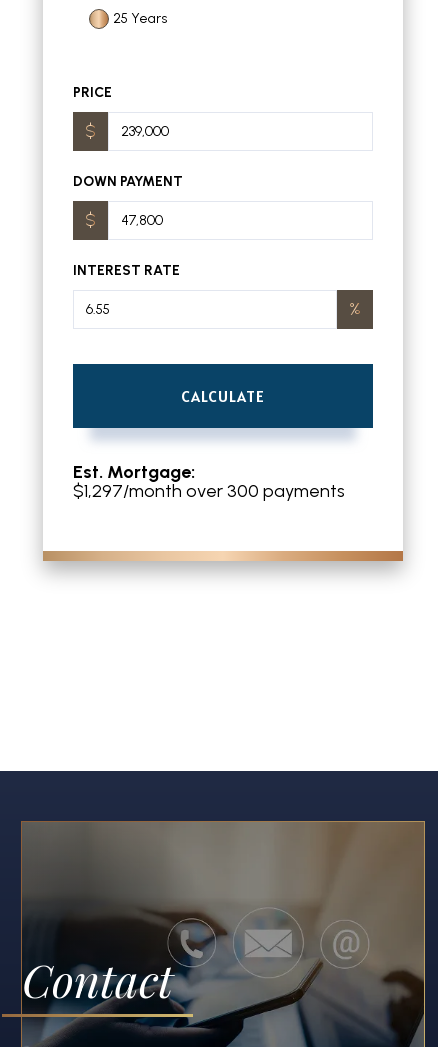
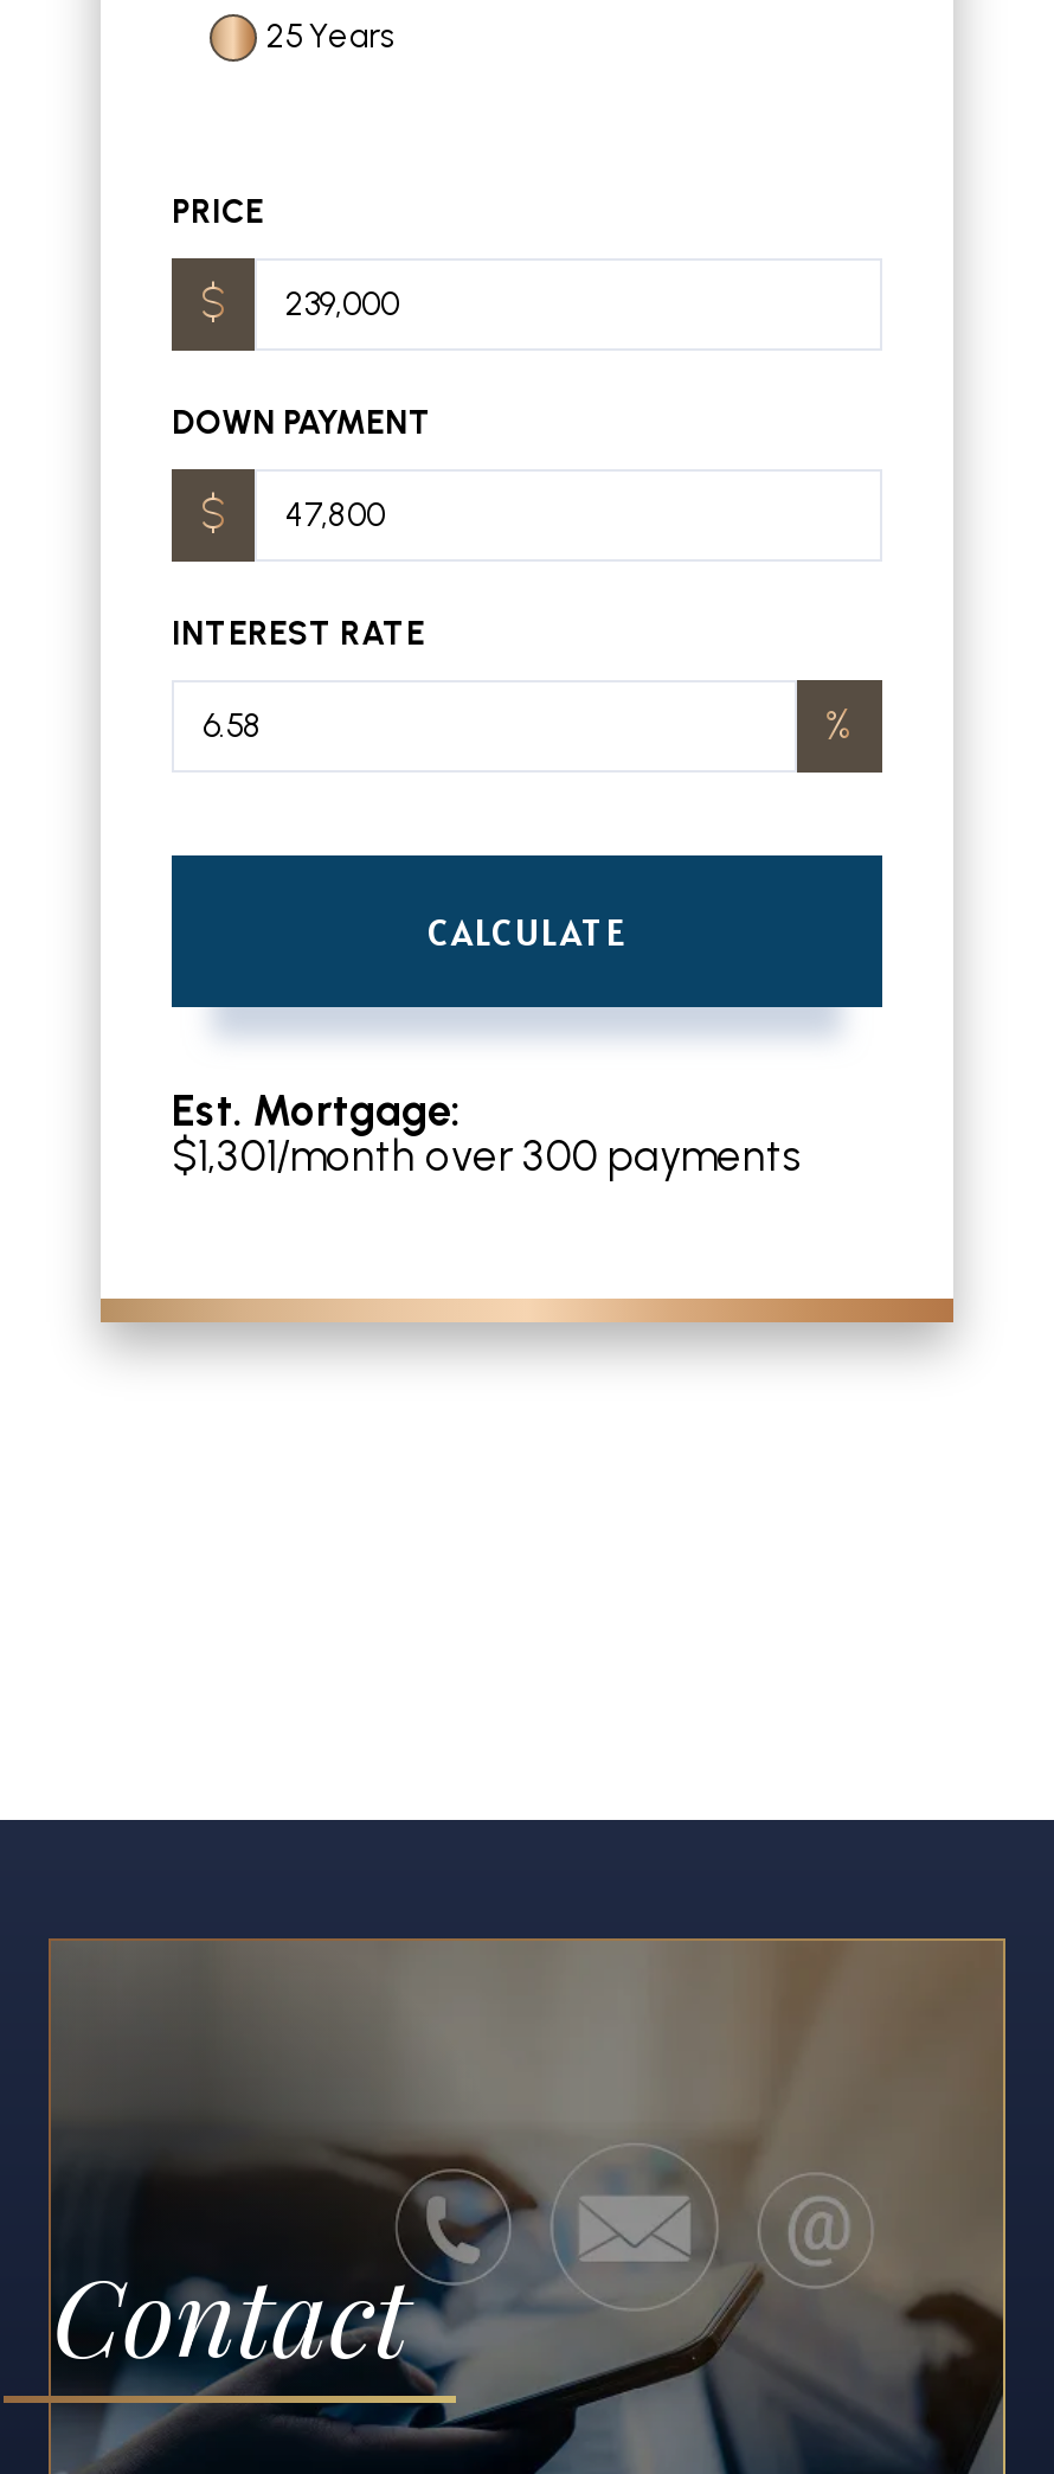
- $1,297/month over 300 payments
+ $1,301/month over 300 payments
